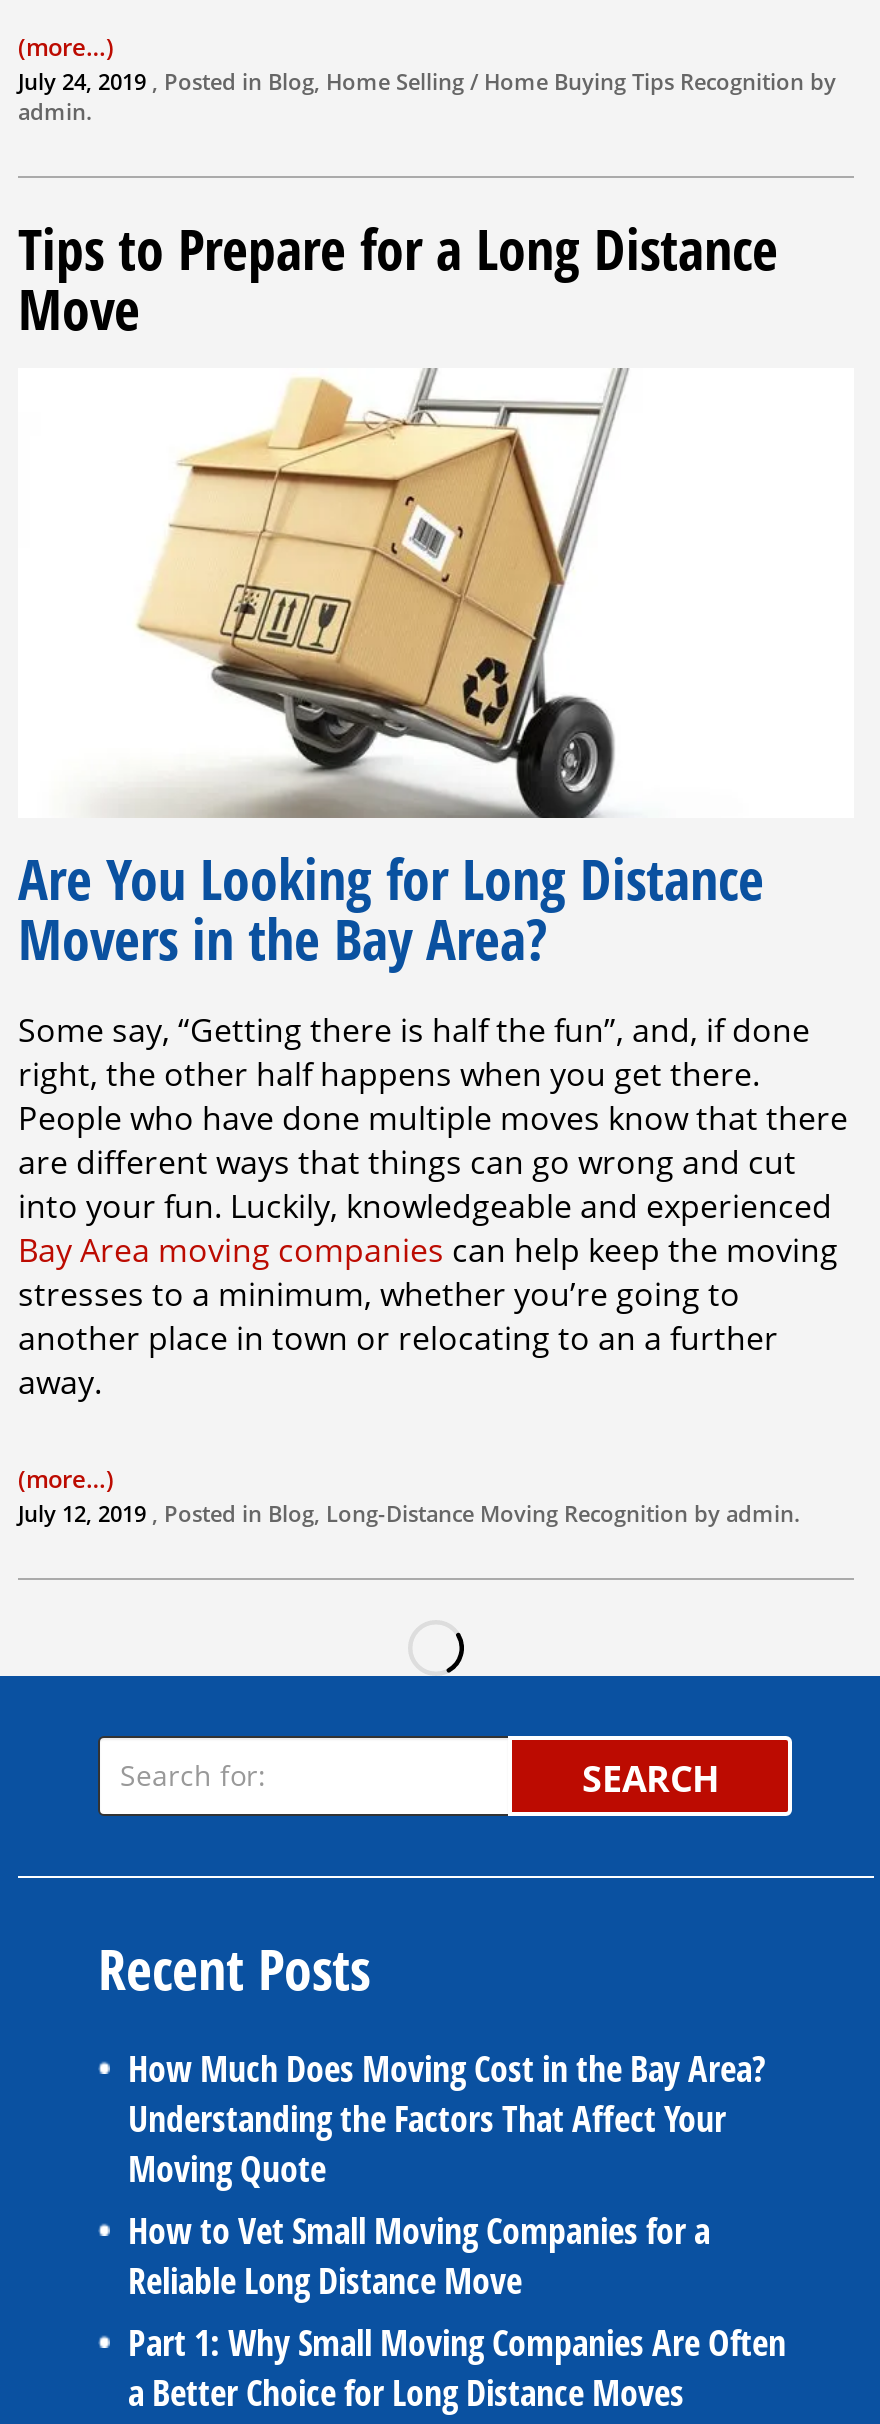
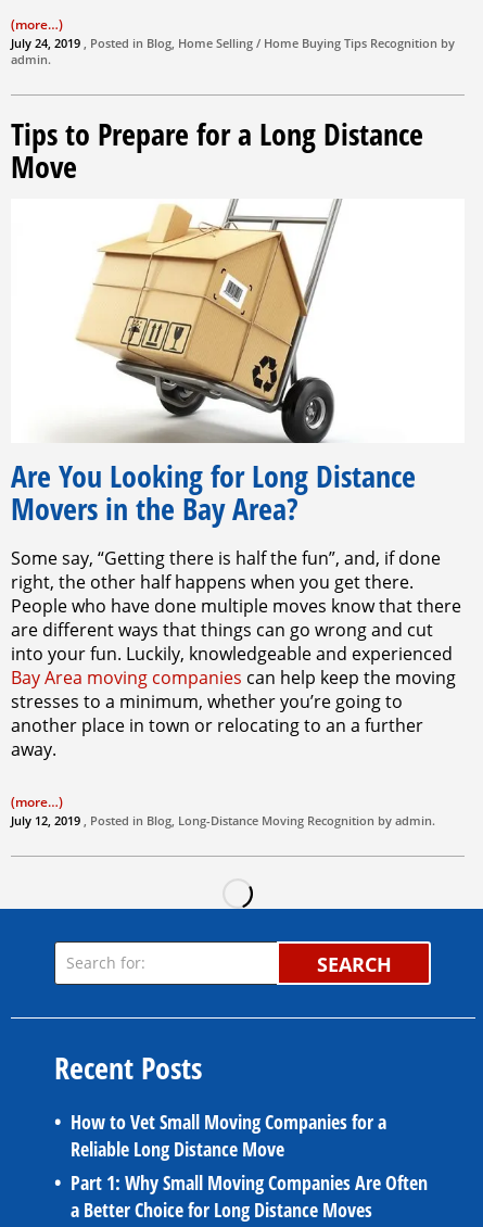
- How Much Does Moving Cost in the Bay Area?
- Understanding the Factors That Affect Your
- Moving Quote
